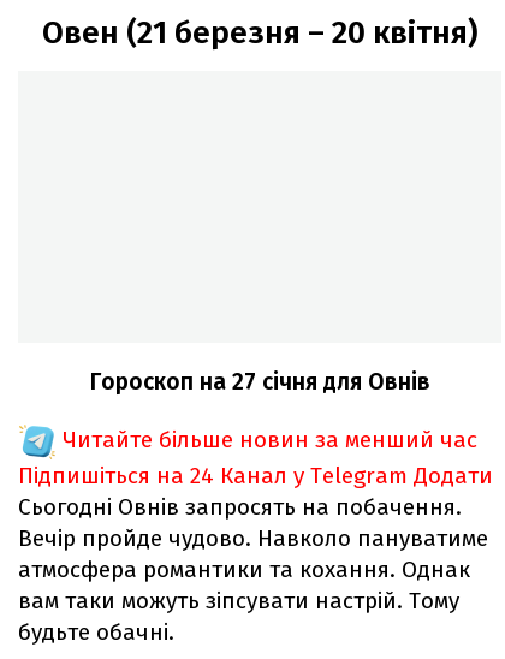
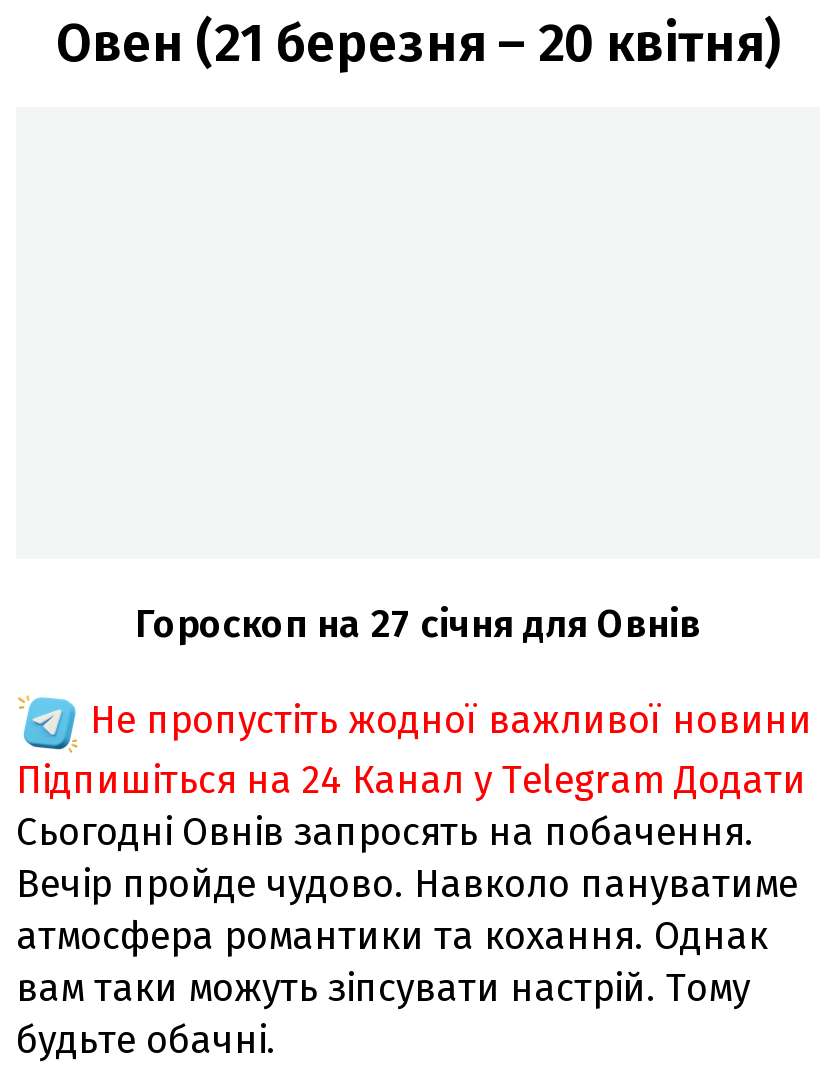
- Читайте більше новин за менший час
+ Не пропустіть жодної важливої новини
